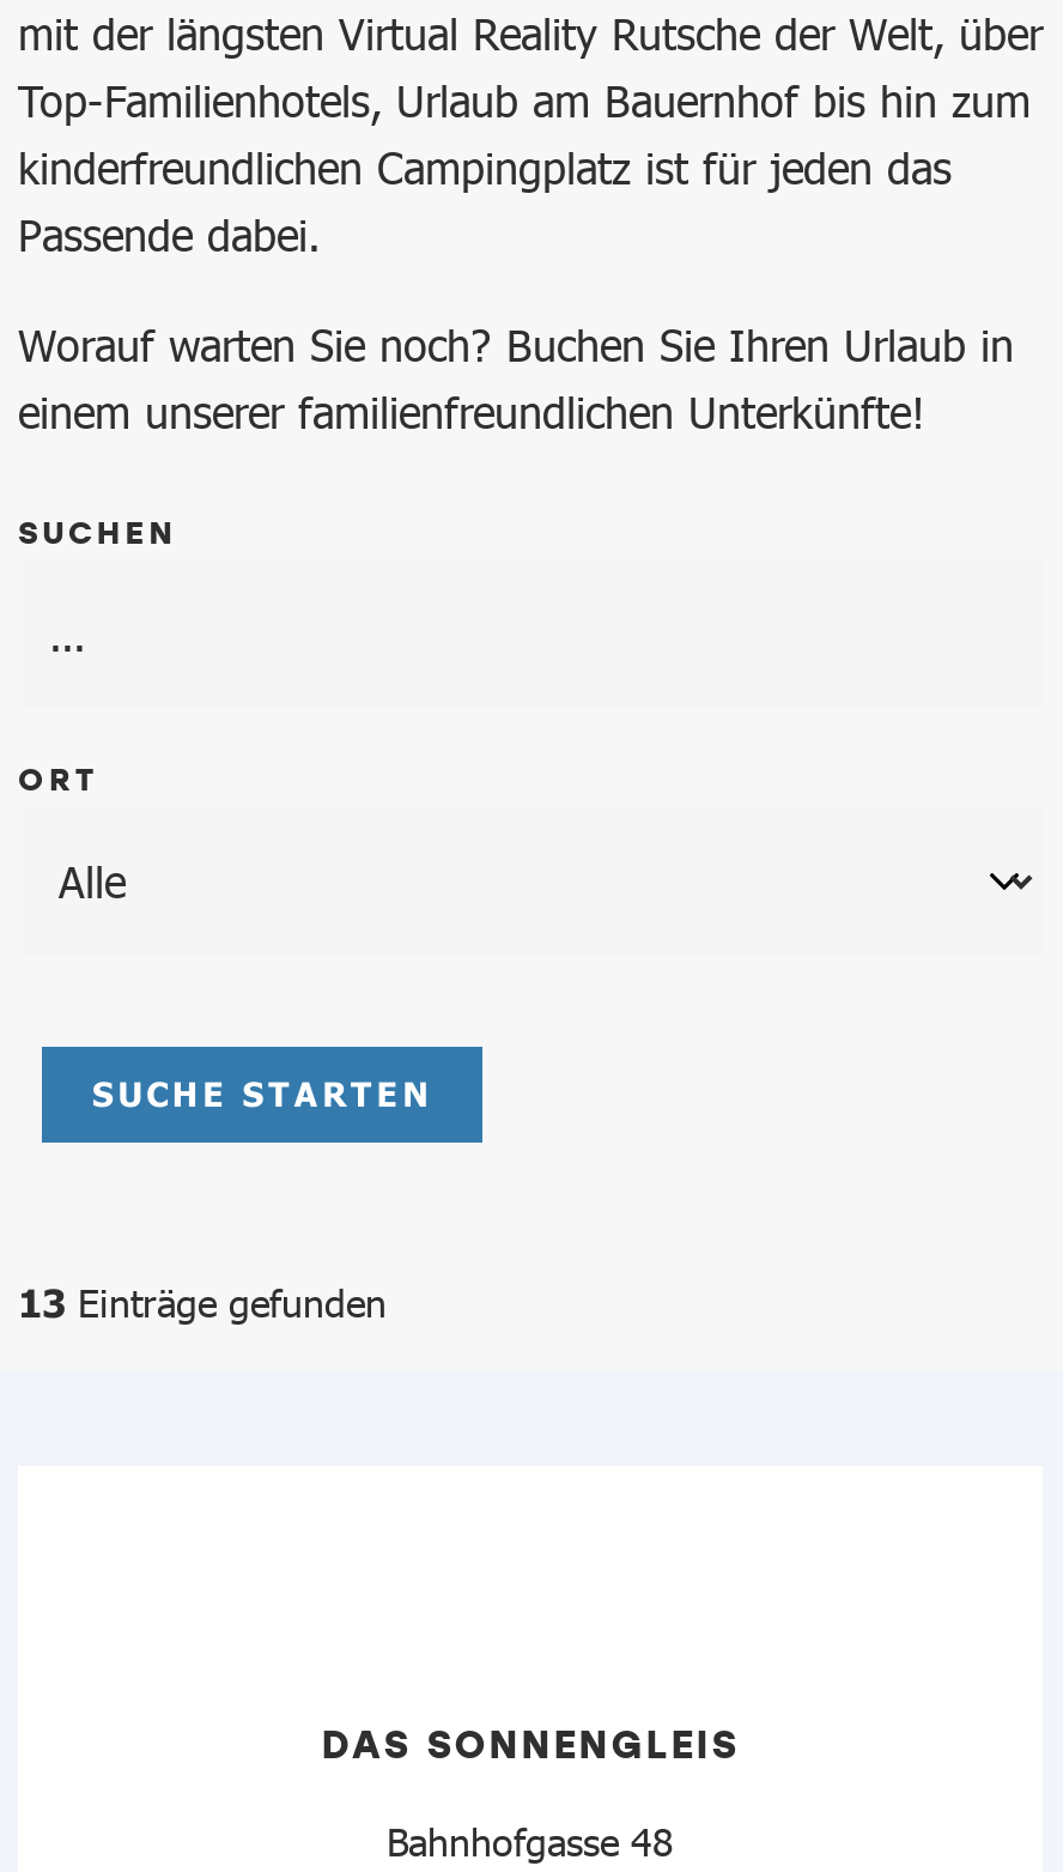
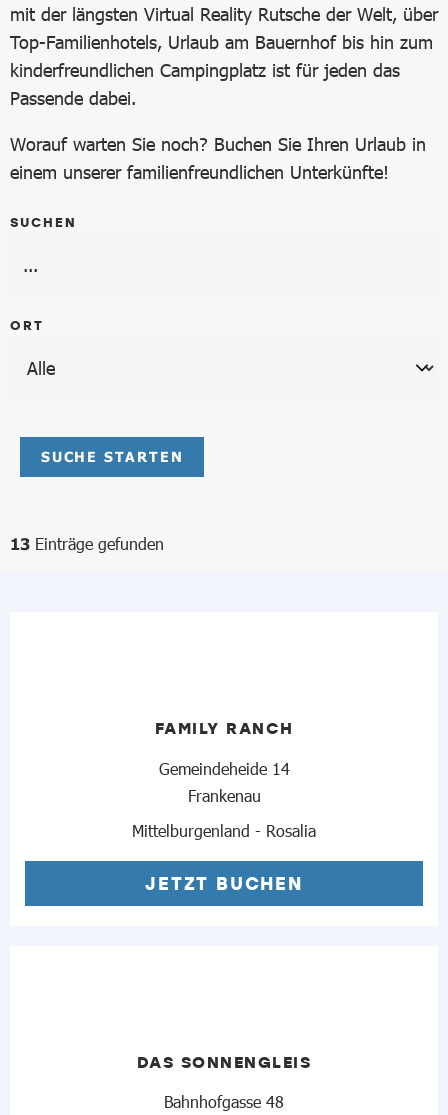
+ FAMILY RANCH
+ Gemeindeheide 14
+ Frankenau
+ Mittelburgenland - Rosalia
+ JETZT BUCHEN
